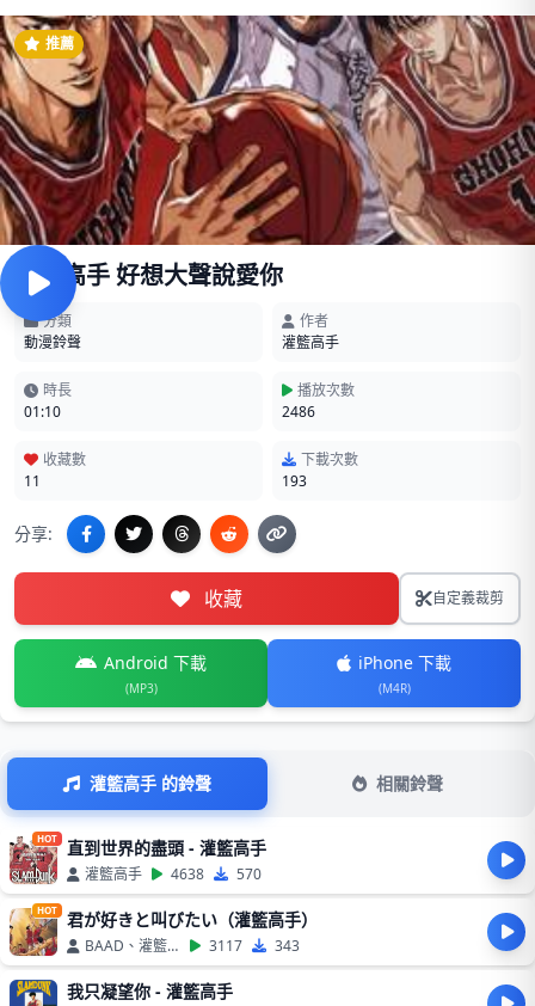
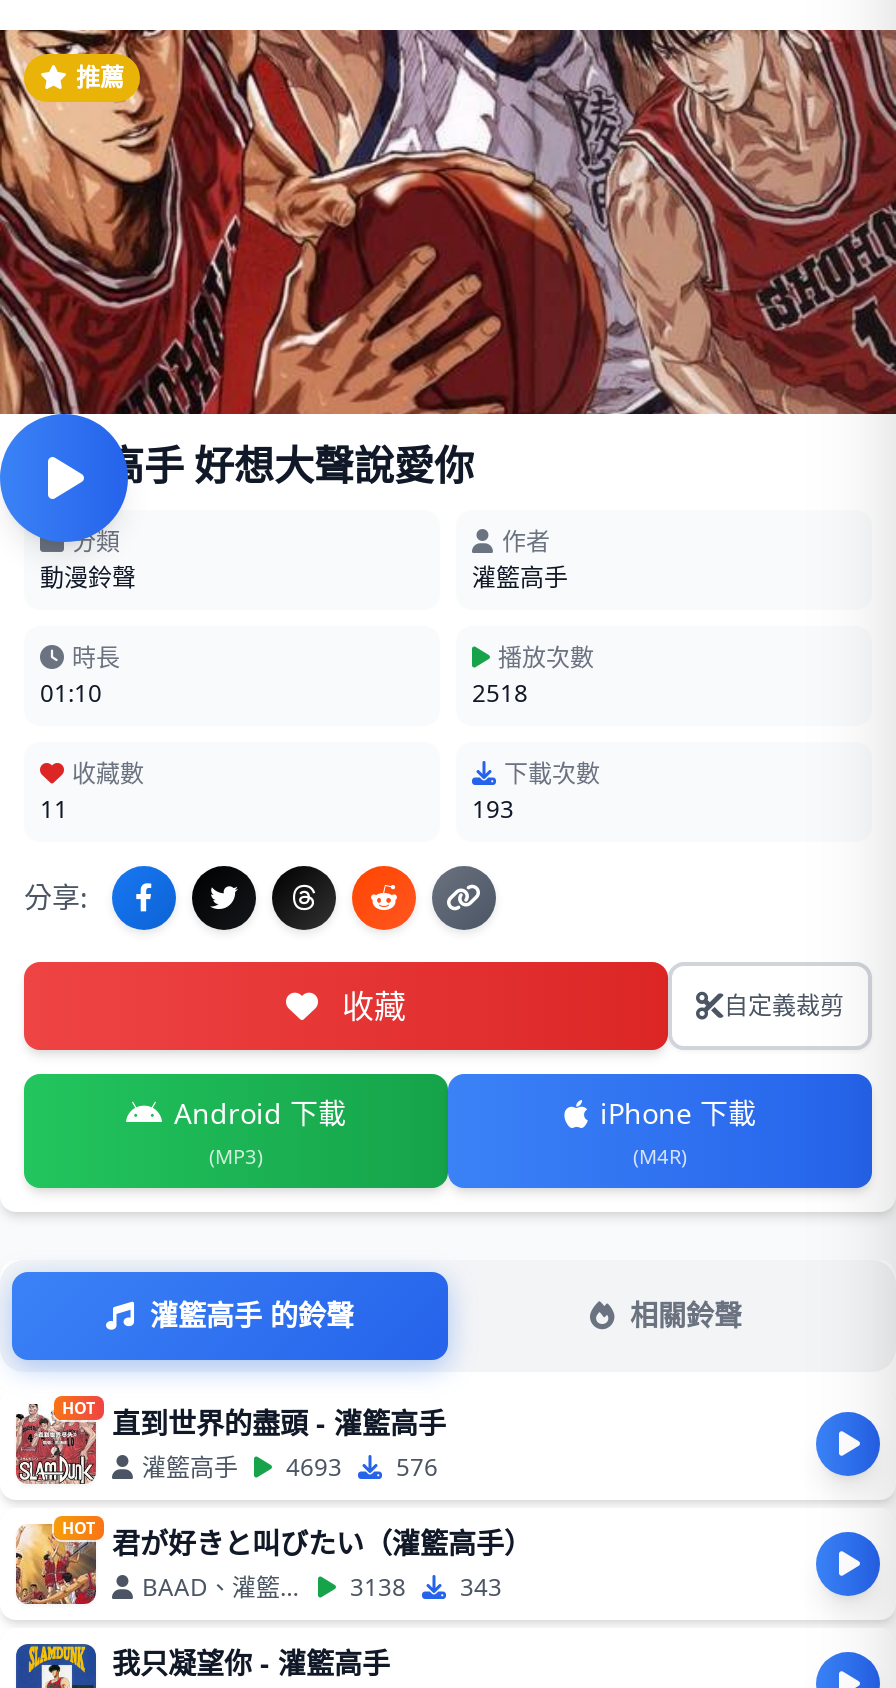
- 2486
+ 2518

- 4638
+ 4693

- 570
+ 576

- 3117
+ 3138
